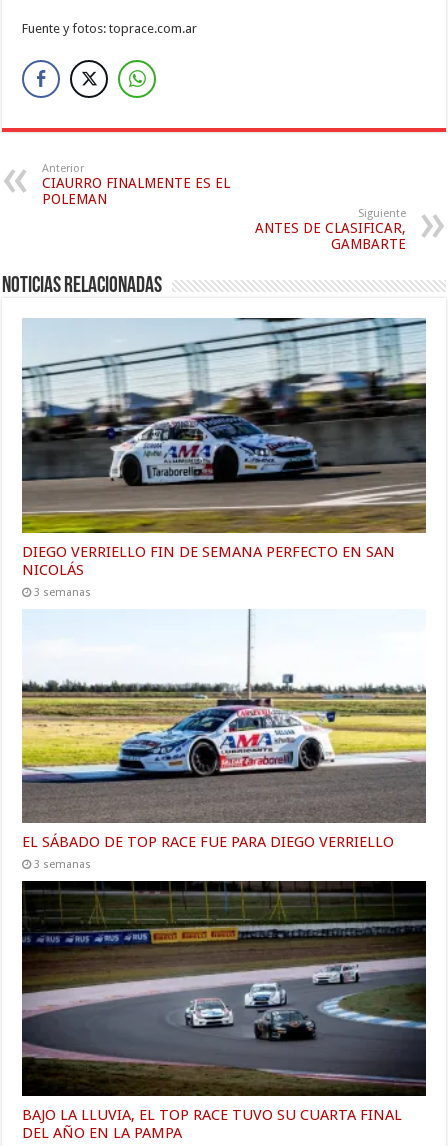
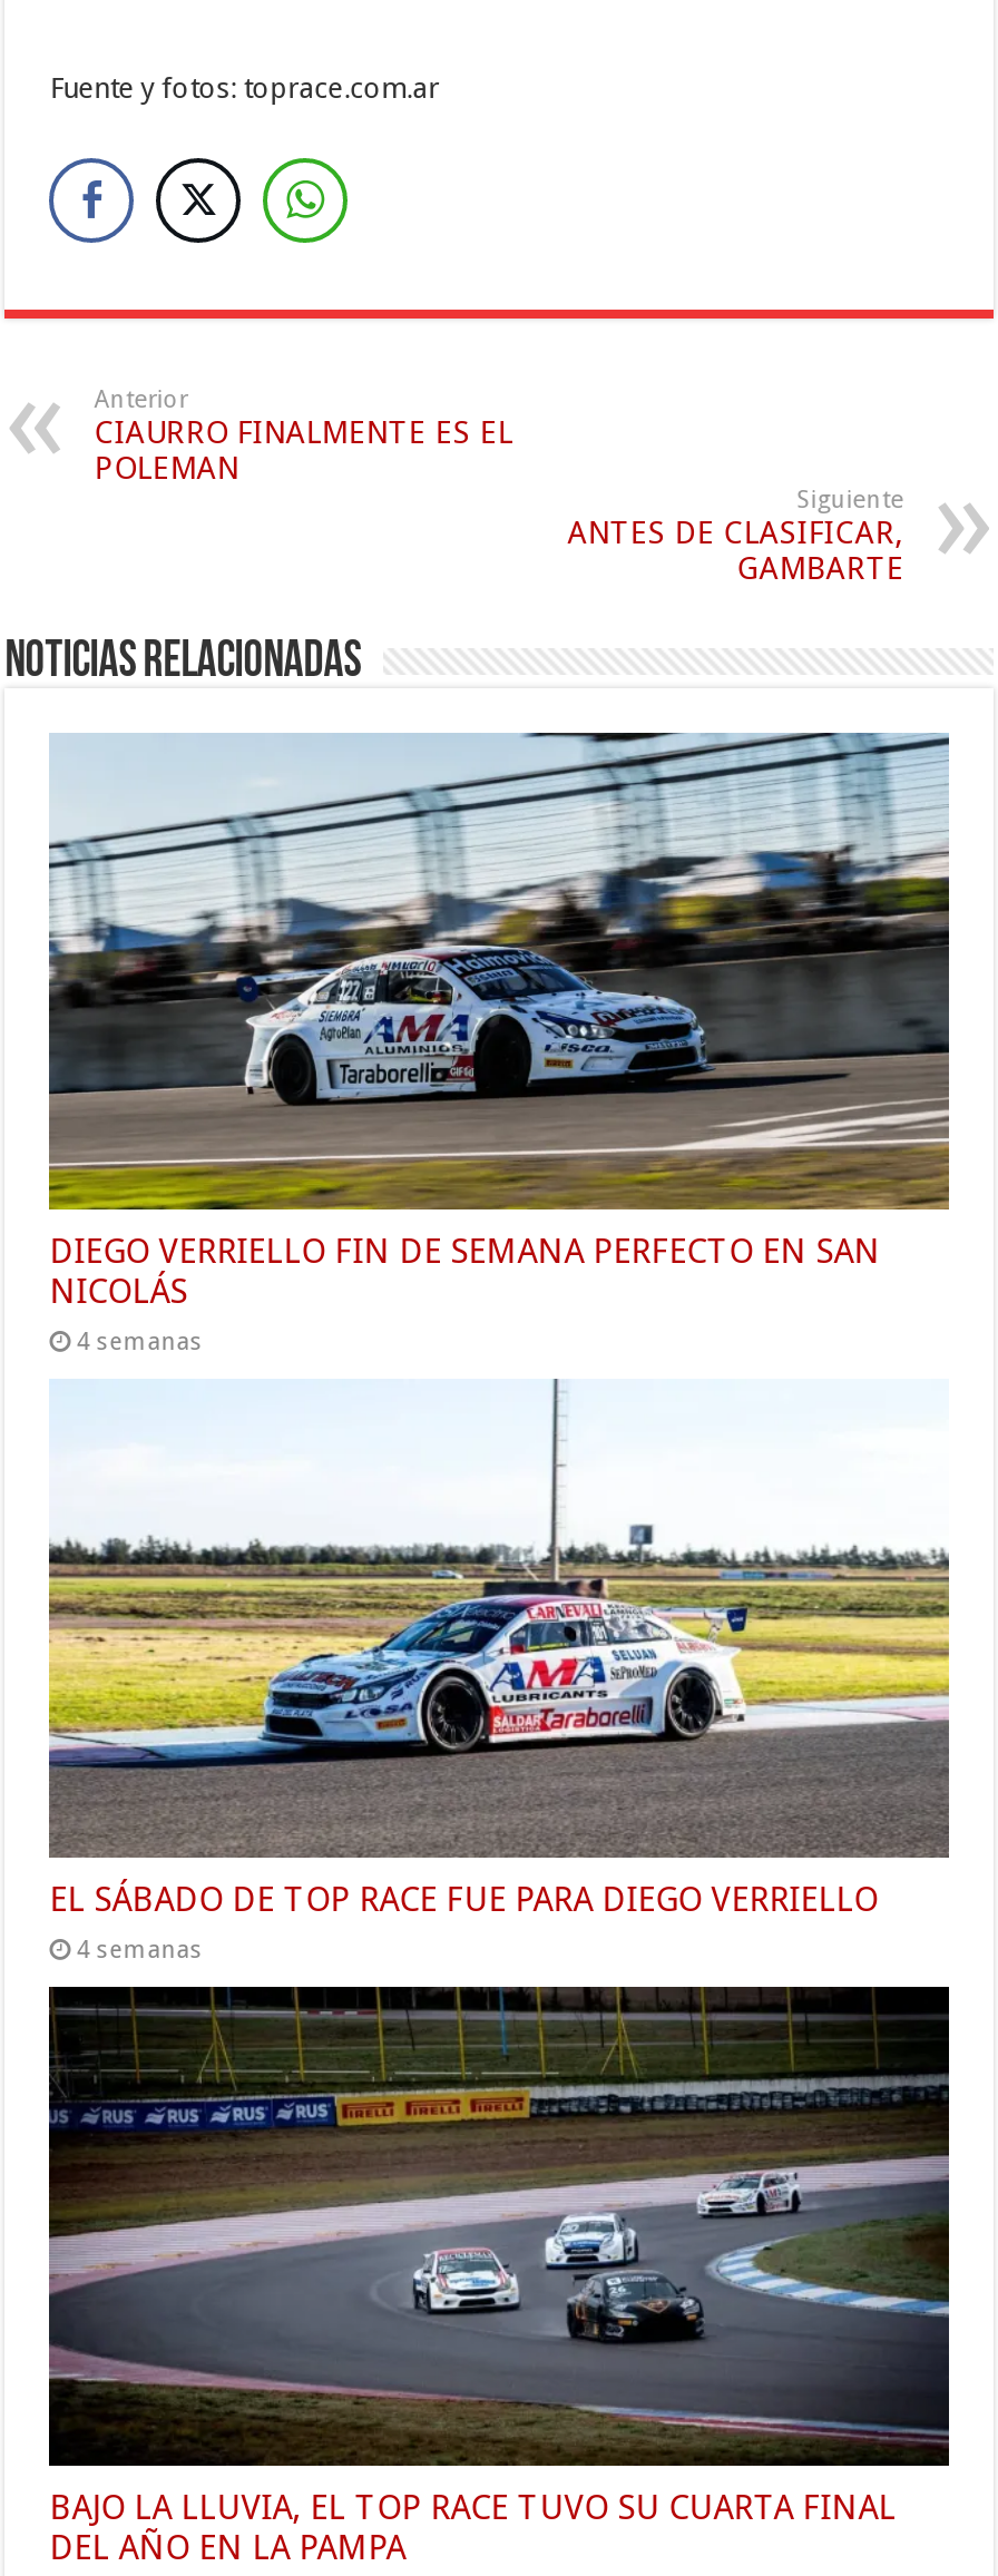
- 3 semanas
+ 4 semanas

- 3 semanas
+ 4 semanas
